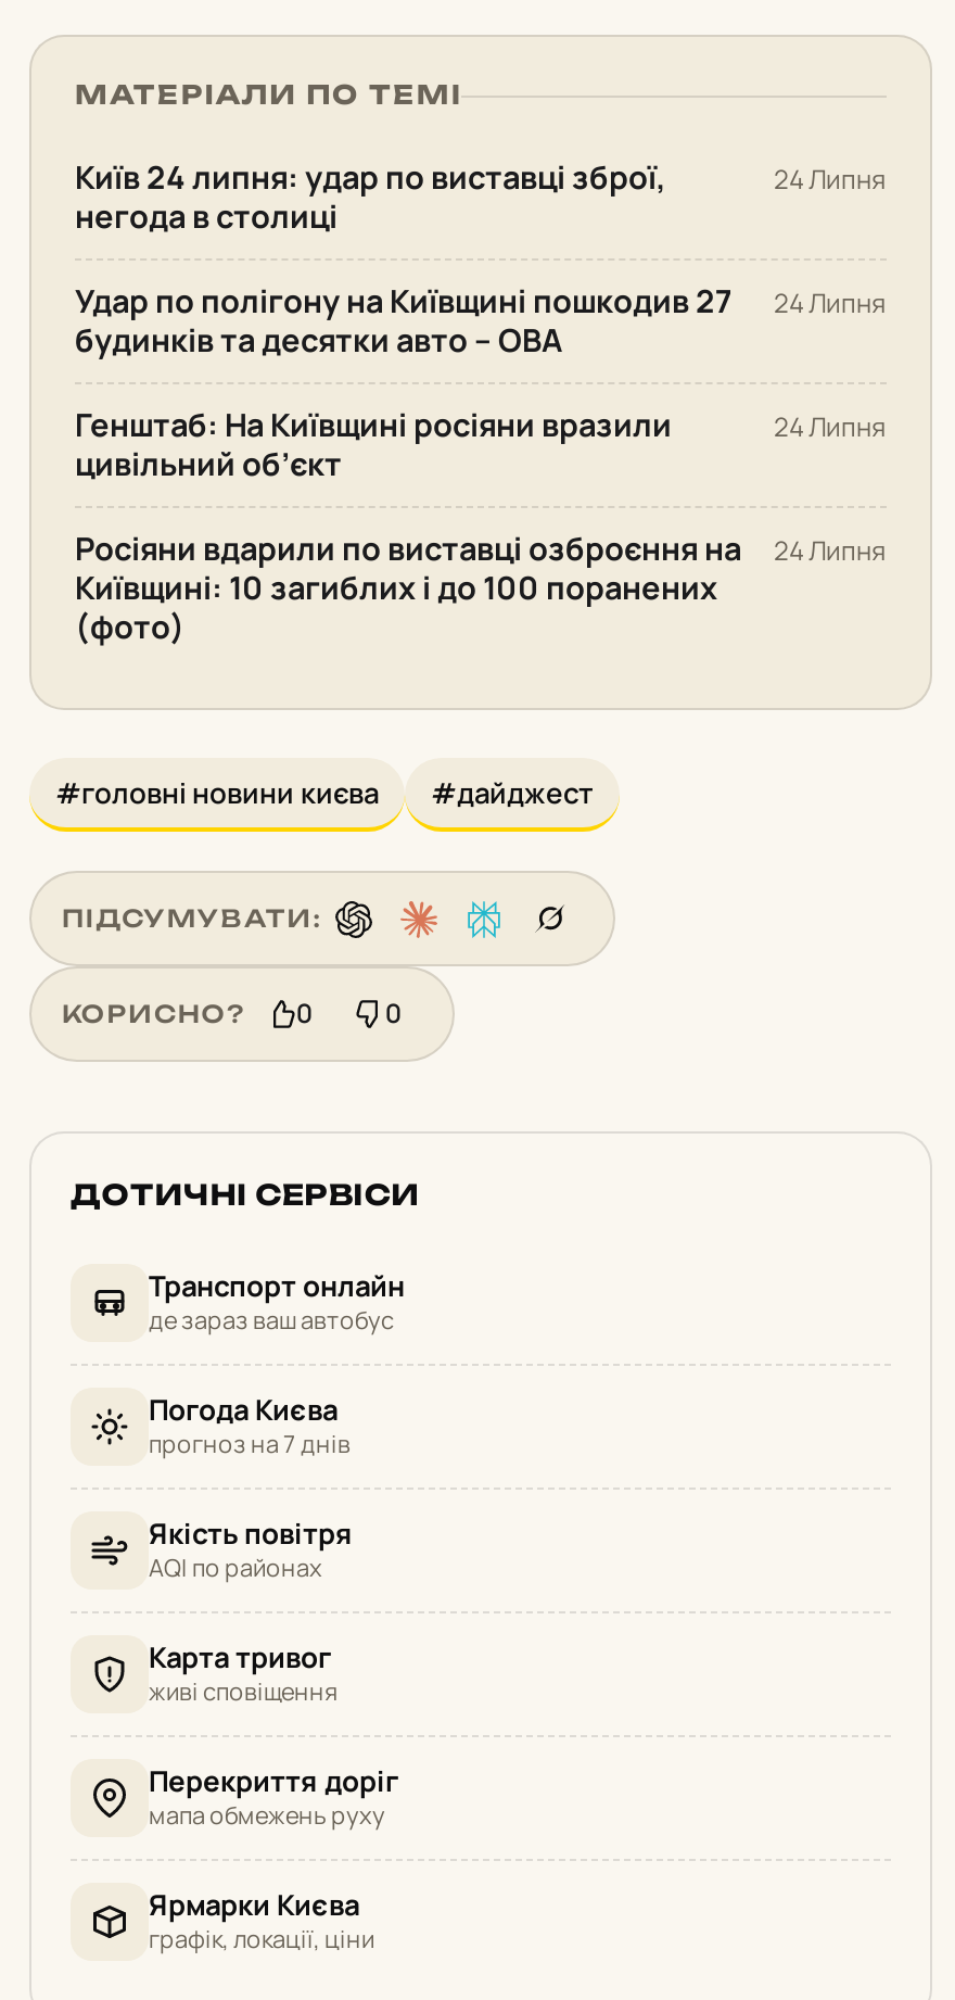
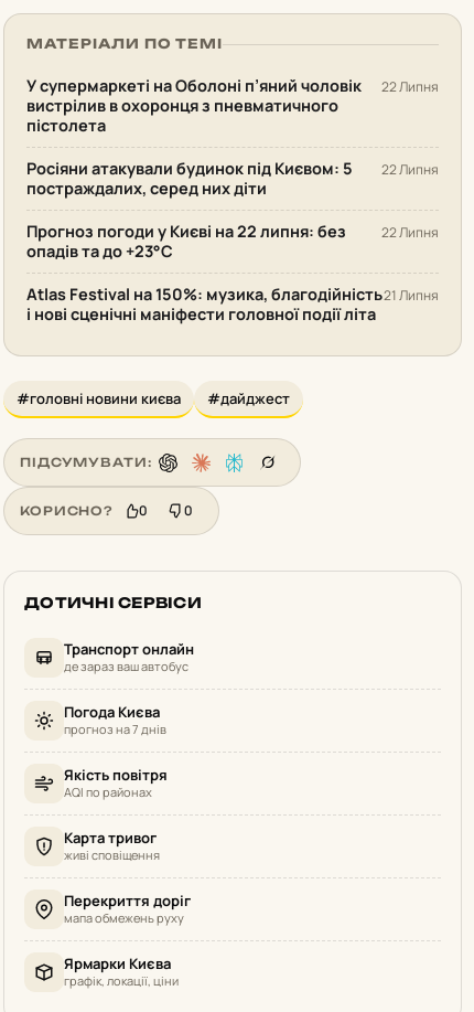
- Київ 24 липня: удар по виставці зброї,
- негода в столиці
+ У супермаркеті на Оболоні п’яний чоловік
+ вистрілив в охоронця з пневматичного
+ пістолета

- 24 Липня
+ 22 Липня

- Удар по полігону на Київщині пошкодив 27
- будинків та десятки авто – ОВА
+ Росіяни атакували будинок під Києвом: 5
+ постраждалих, серед них діти

- 24 Липня
+ 22 Липня

- Генштаб: На Київщині росіяни вразили
- цивільний об’єкт
+ Прогноз погоди у Києві на 22 липня: без
+ опадів та до +23°С

- 24 Липня
+ 22 Липня

- Росіяни вдарили по виставці озброєння на
- Київщині: 10 загиблих і до 100 поранених
- (фото)
+ Atlas Festival на 150%: музика, благодійність
+ і нові сценічні маніфести головної події літа

- 24 Липня
+ 21 Липня
